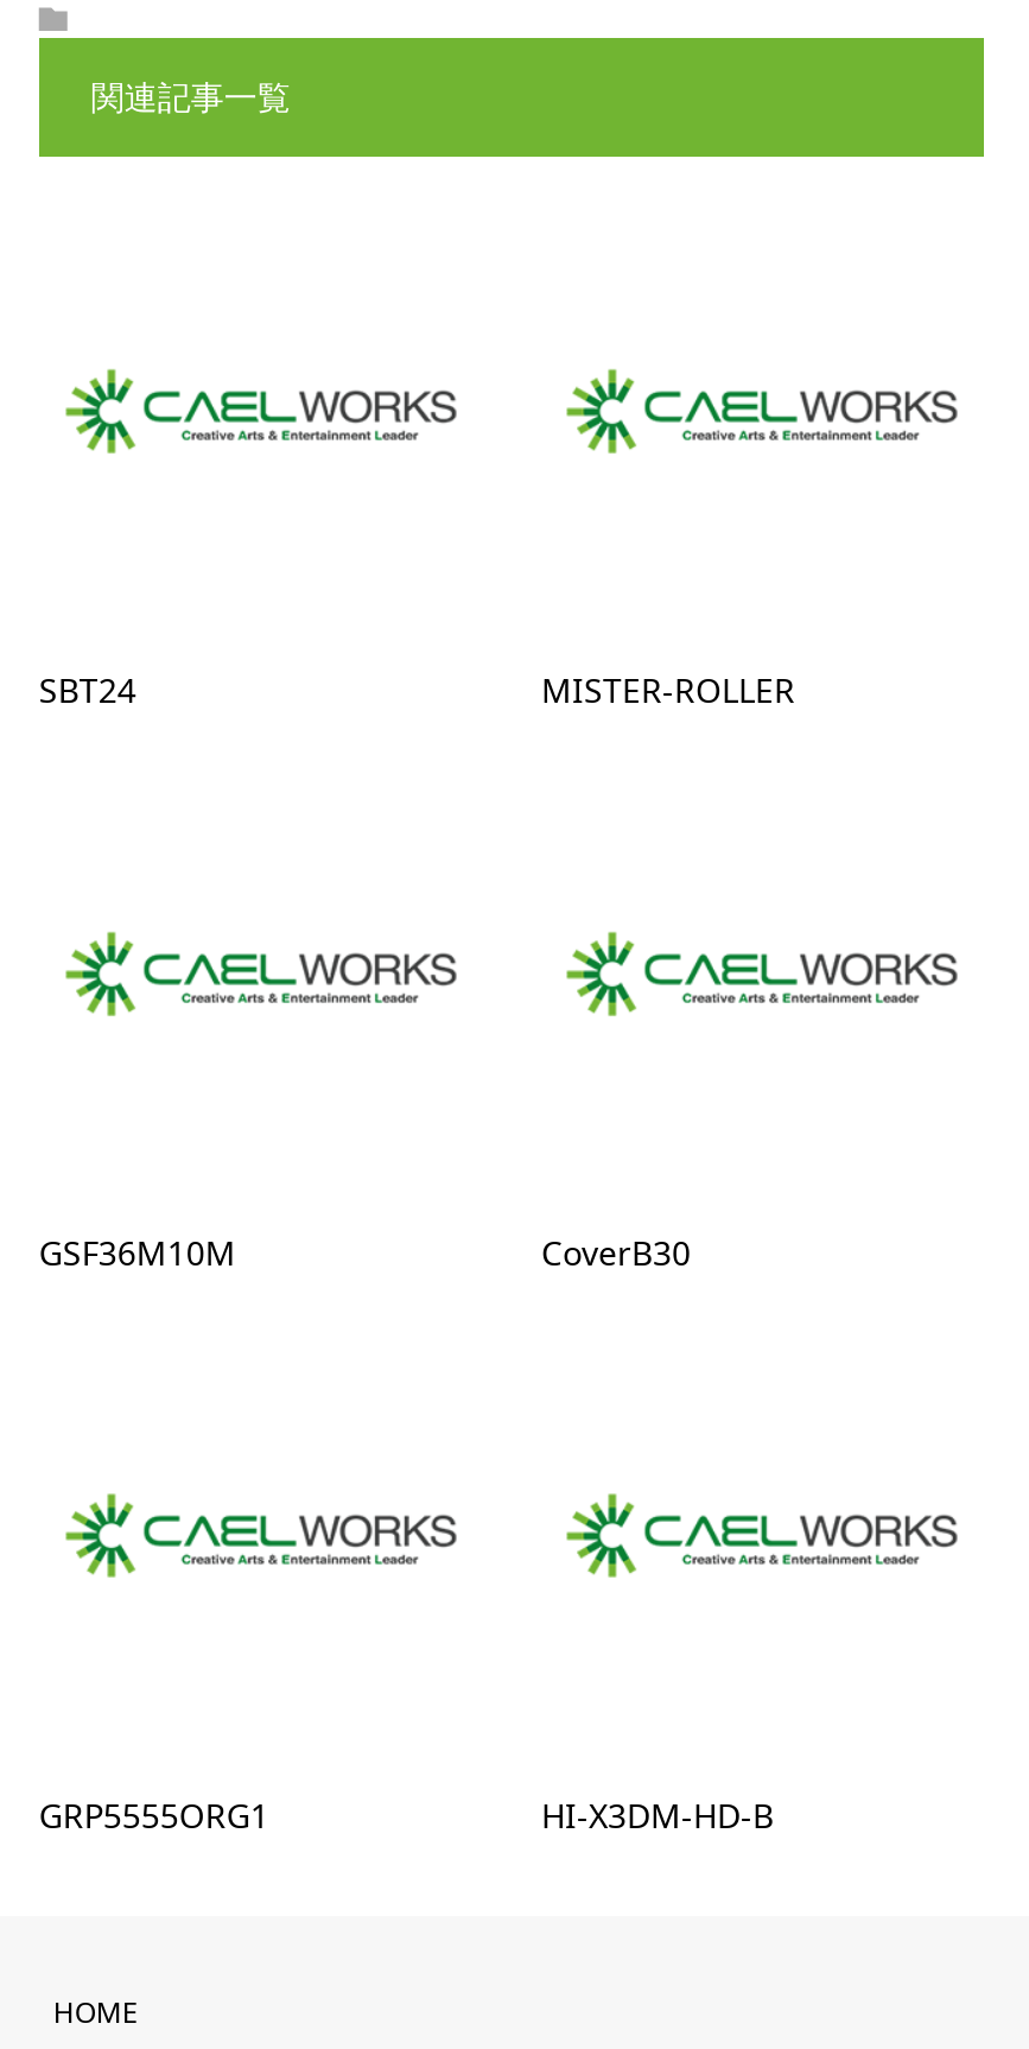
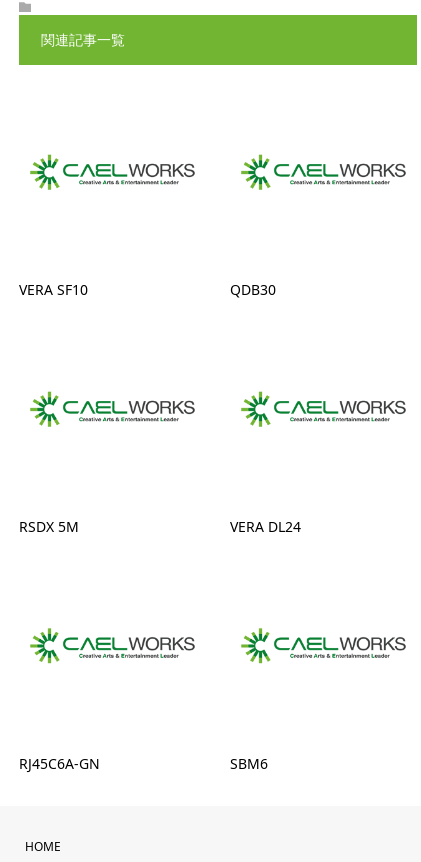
- SBT24
- MISTER-ROLLER
+ VERA SF10
+ QDB30

- GSF36M10M
- CoverB30
+ RSDX 5M
+ VERA DL24

- GRP5555ORG1
- HI-X3DM-HD-B
+ RJ45C6A-GN
+ SBM6
